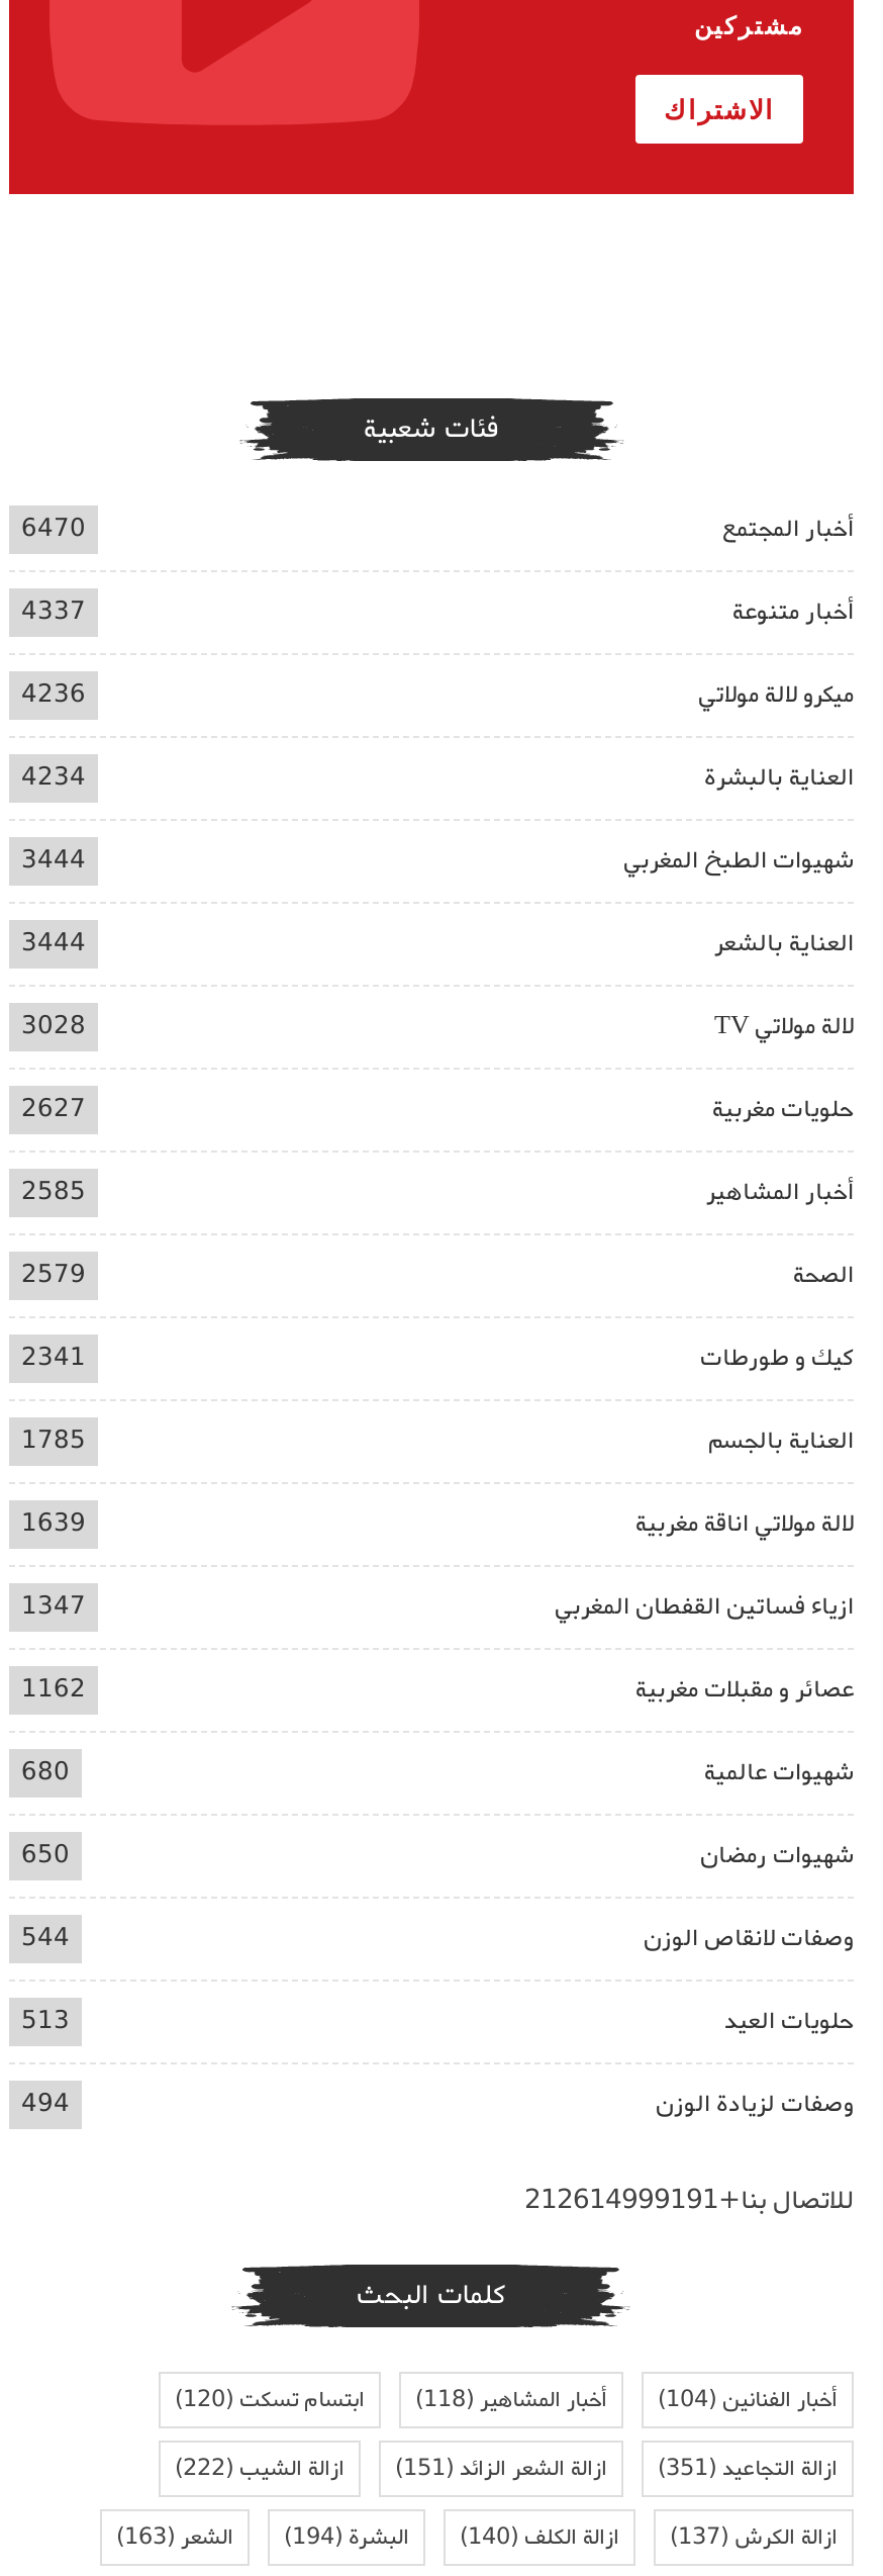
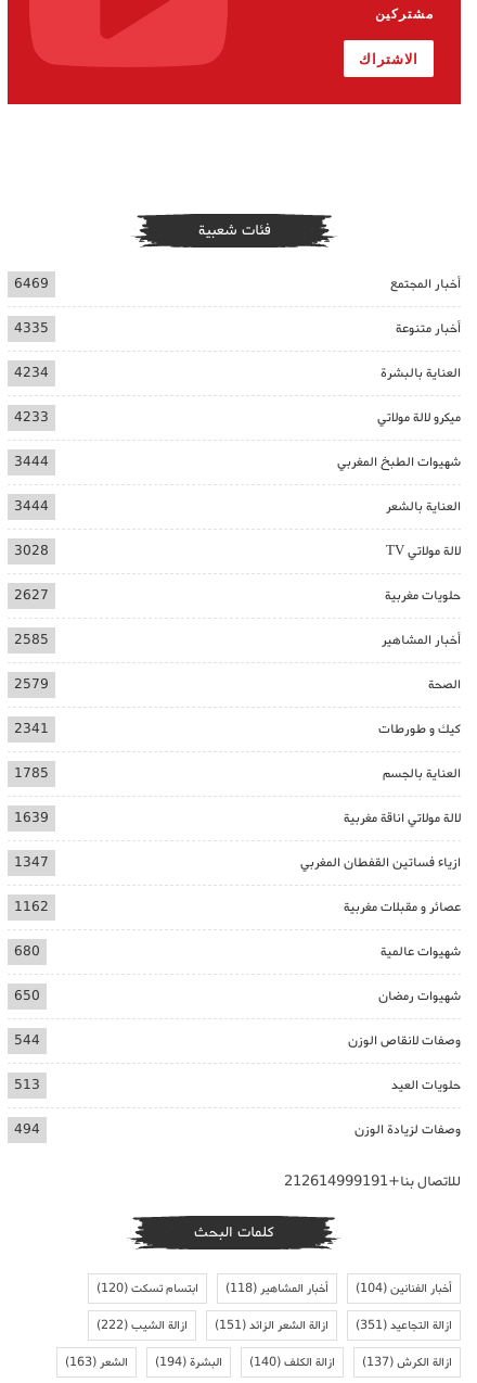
- 6470
+ 6469

- 4337
- 4236
+ 4335

moved down: ميكرو لالة مولاتي

moved up: العناية بالبشرة | 4234

+ 4233
